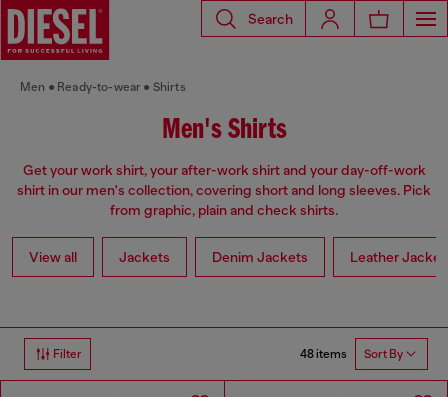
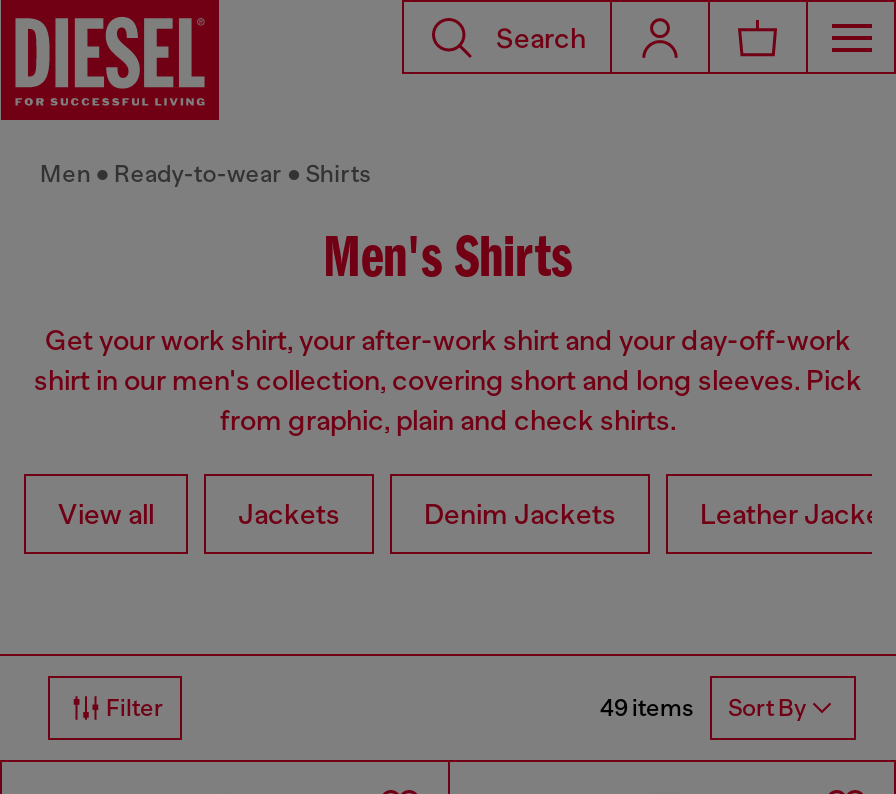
- 48 items Sort By
+ 49 items Sort By
